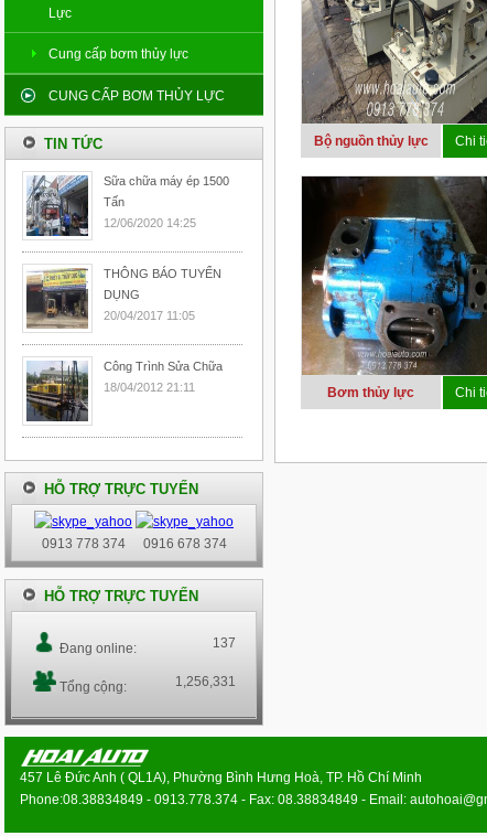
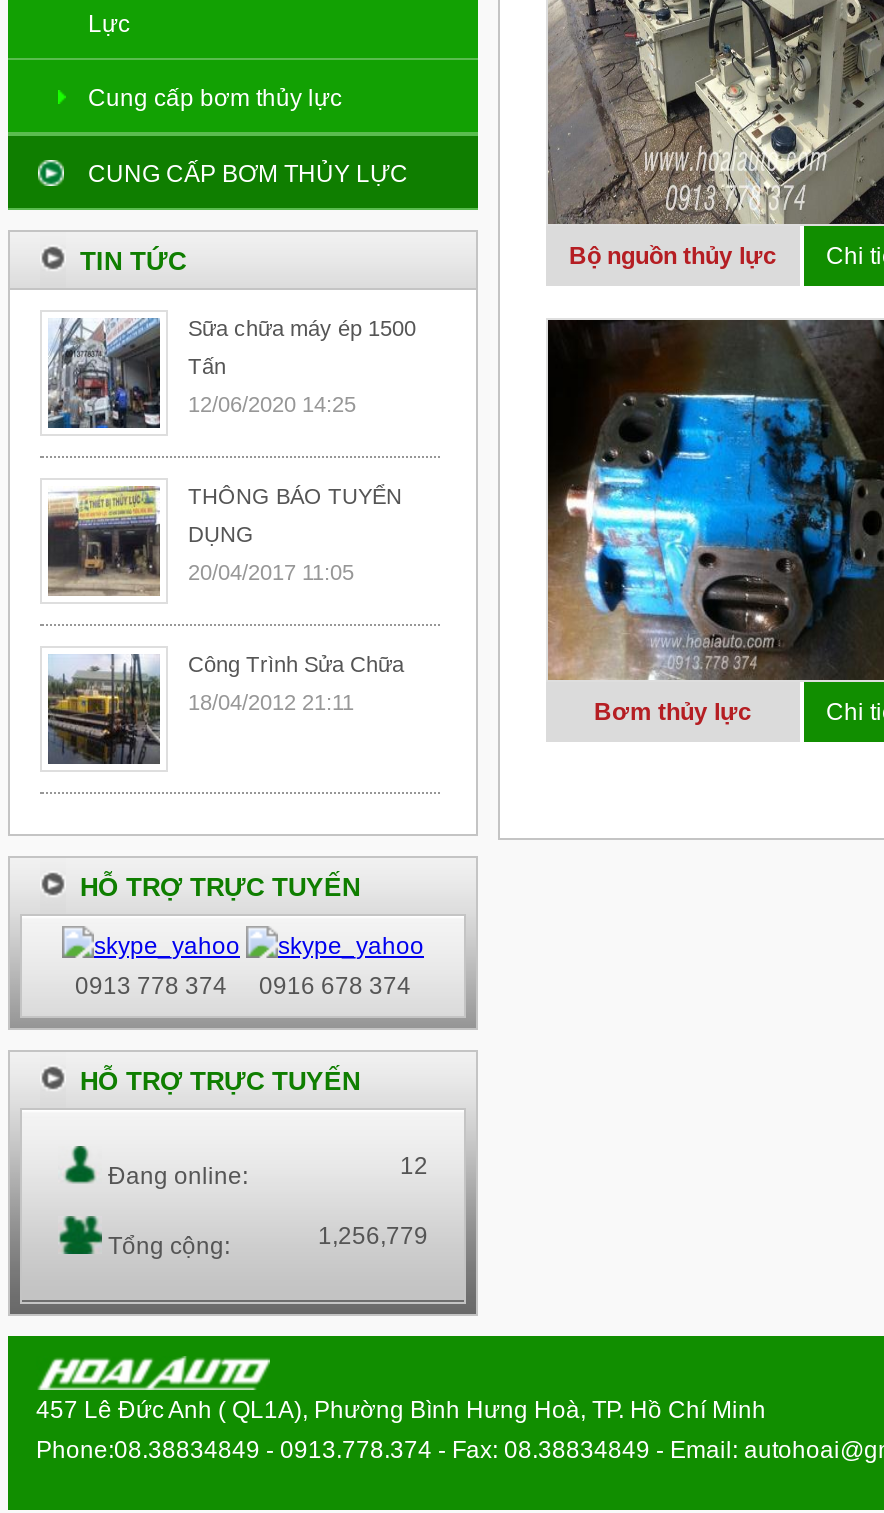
- 137
+ 12

- 1,256,331
+ 1,256,779
